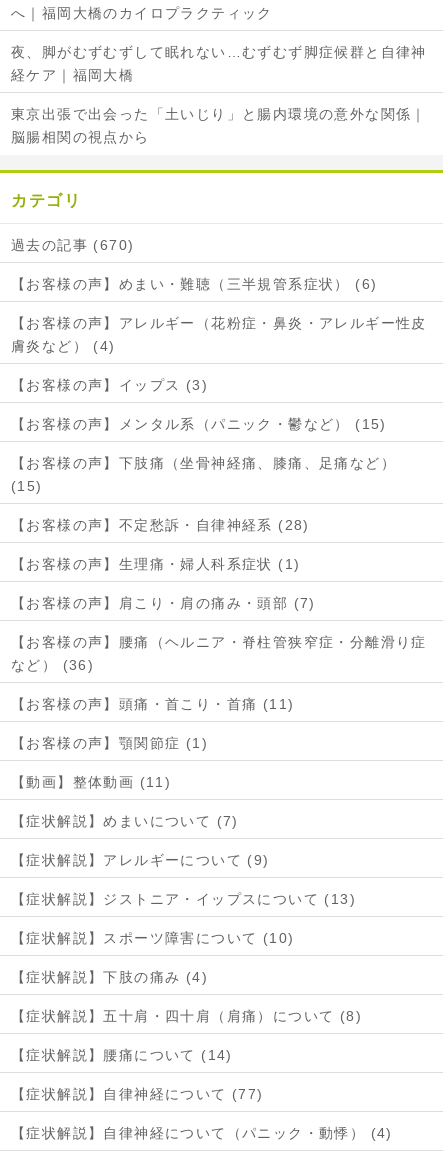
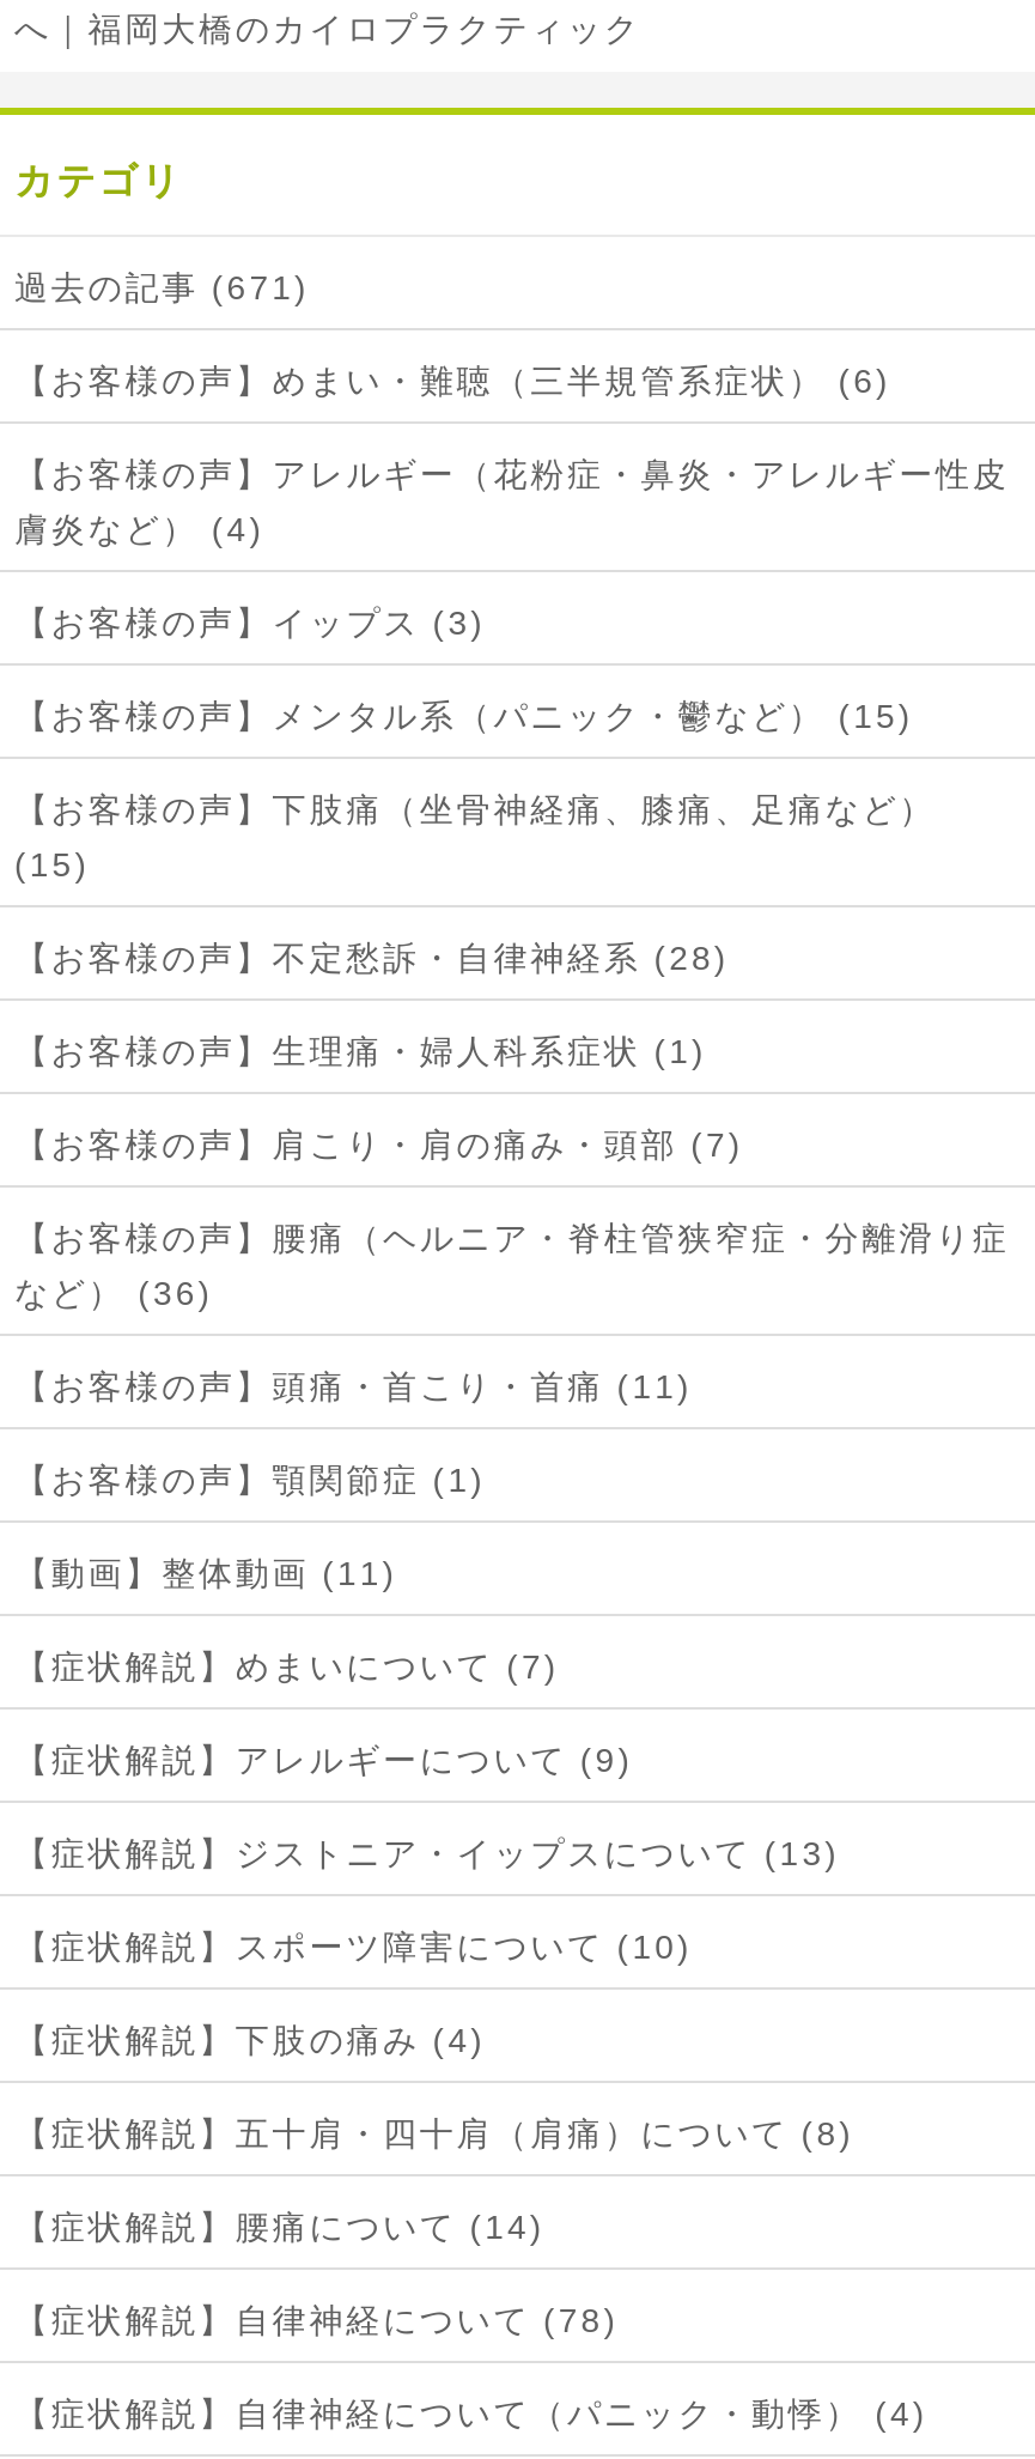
- 夜、脚がむずむずして眠れない…むずむず脚症候群と自律神
- 経ケア｜福岡大橋
- 東京出張で出会った「土いじり」と腸内環境の意外な関係｜
- 脳腸相関の視点から

- 過去の記事 (670)
+ 過去の記事 (671)

- 【症状解説】自律神経について (77)
+ 【症状解説】自律神経について (78)
